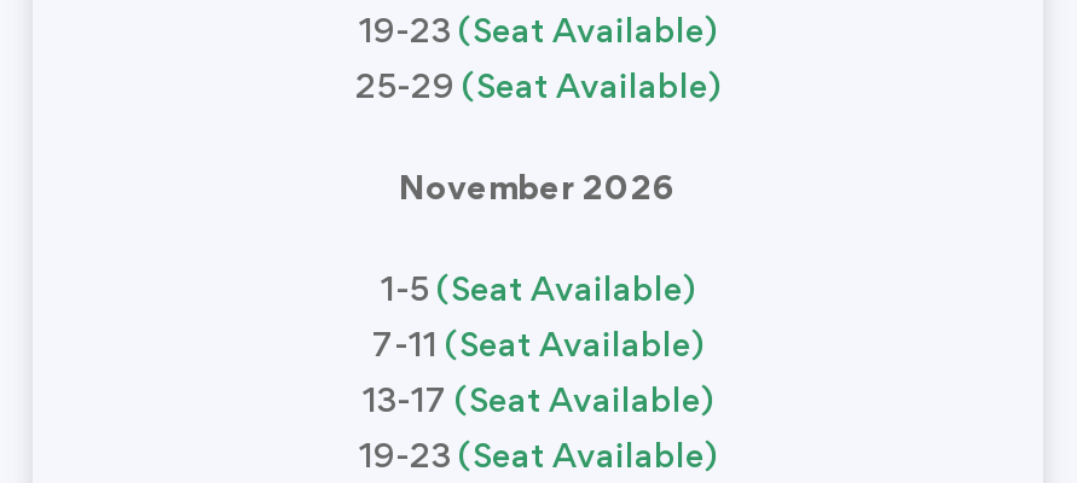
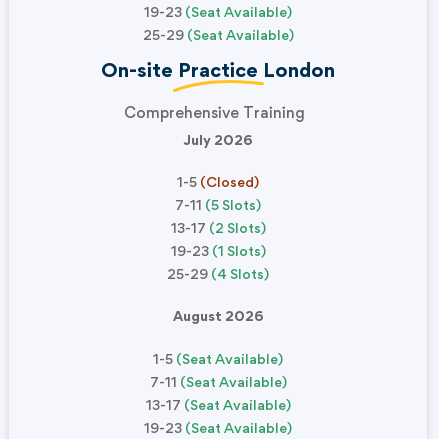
- November 2026
+ On-site Practice London
+ Comprehensive Training
+ July 2026
+ 1-5 (Closed)
+ 7-11 (5 Slots)
+ 13-17 (2 Slots)
+ 19-23 (1 Slots)
+ 25-29 (4 Slots)
+ August 2026
